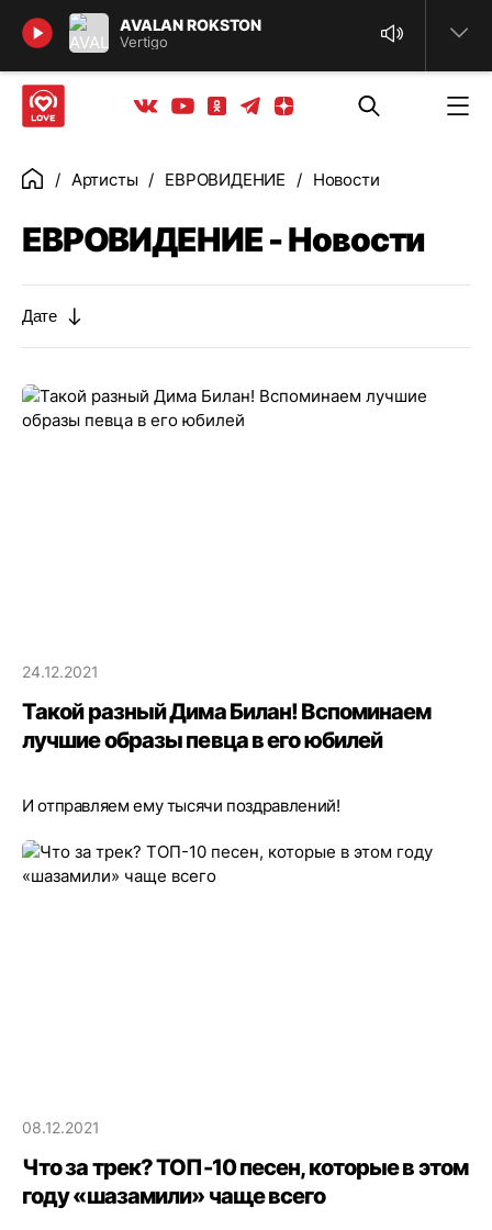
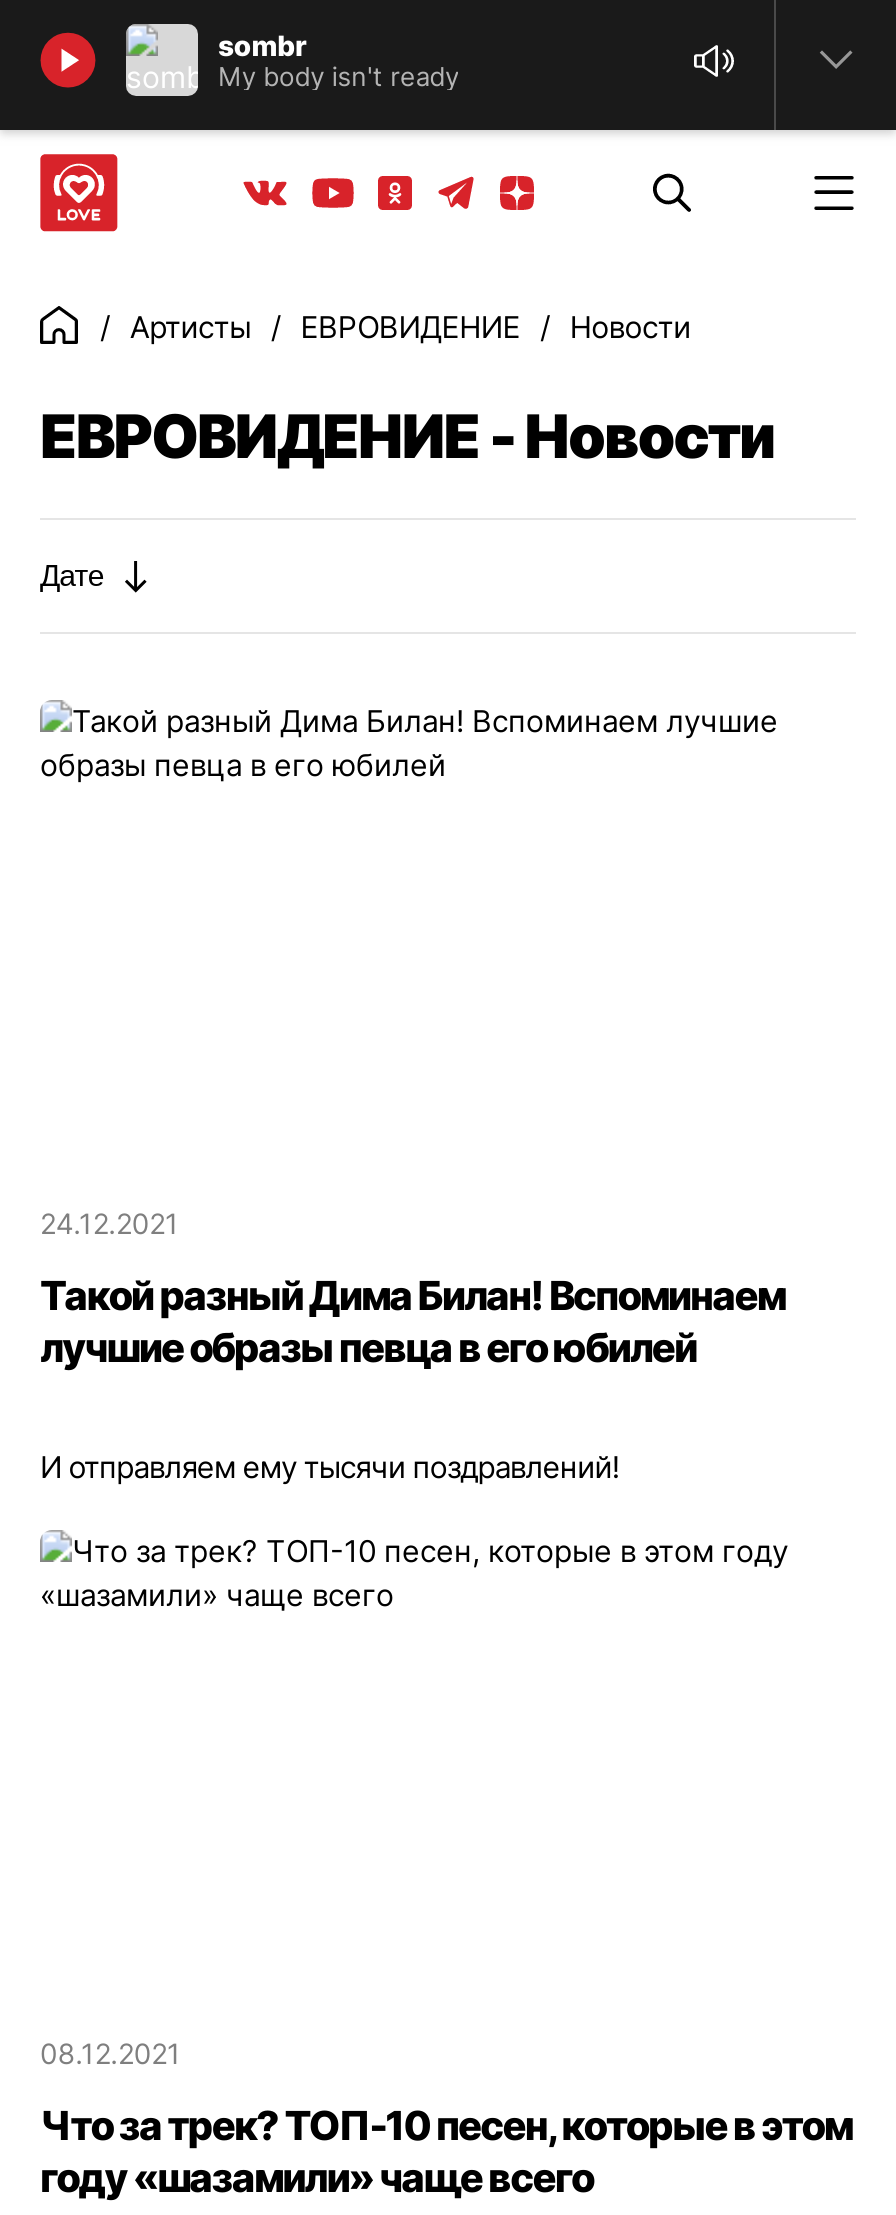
- AVALAN ROKSTON
- Vertigo
+ sombr
+ My body isn't ready
